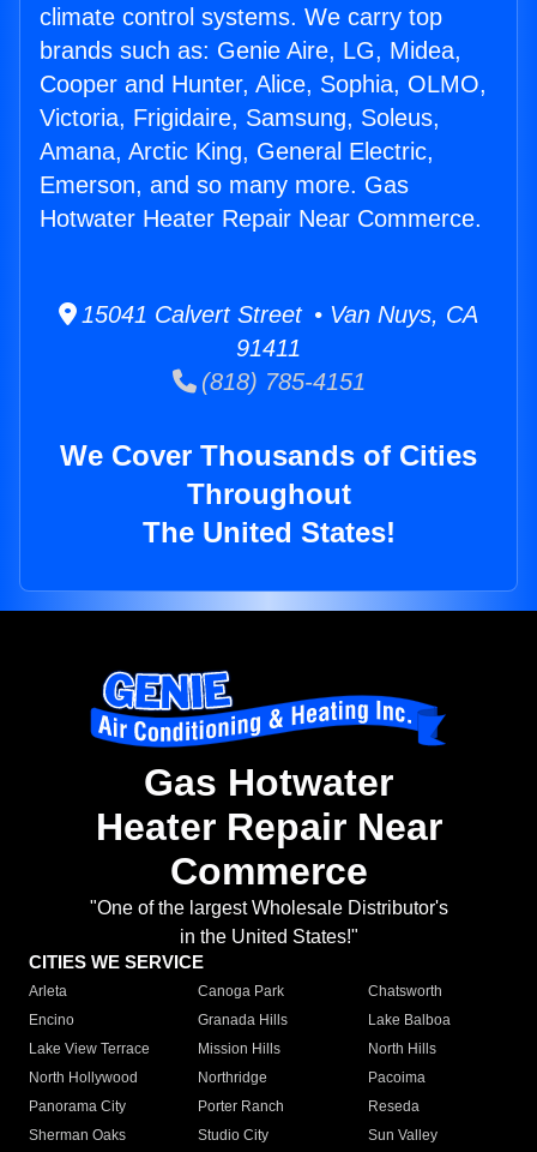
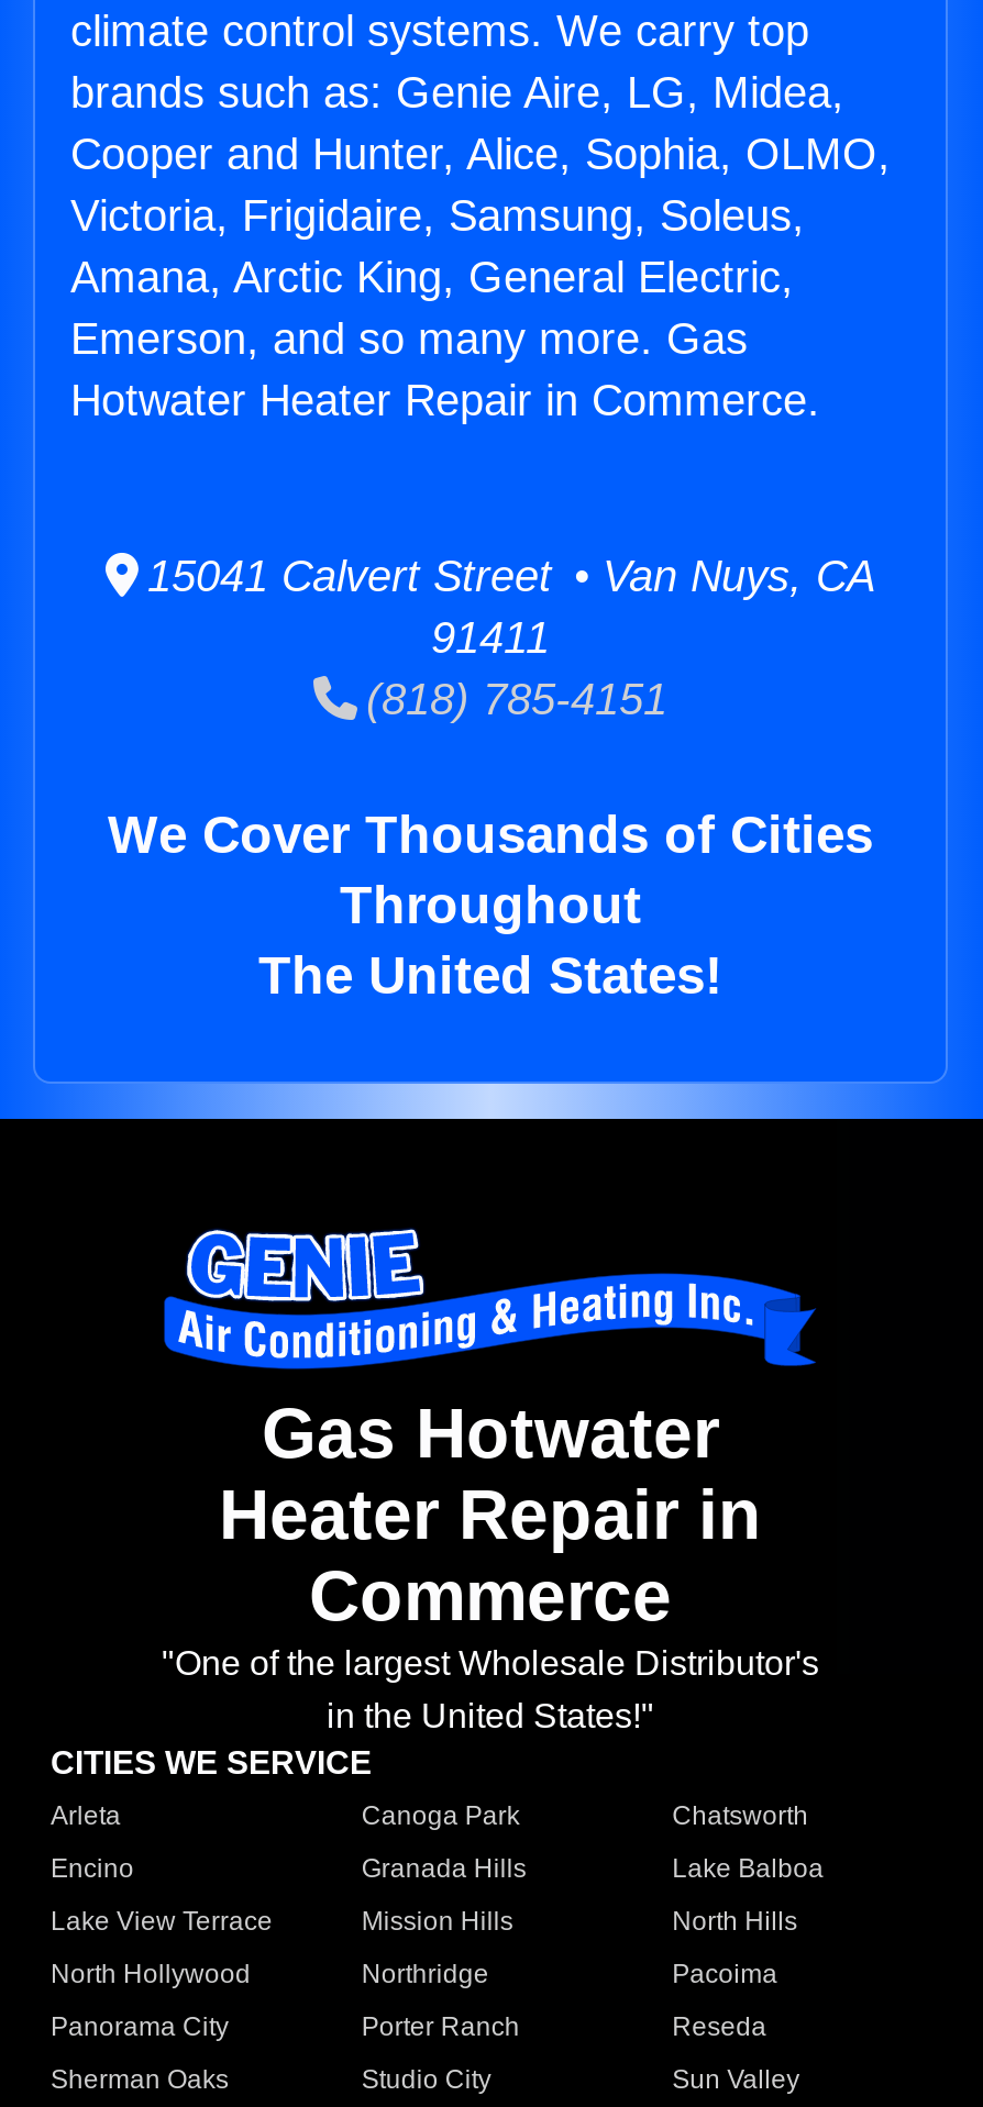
- Hotwater Heater Repair Near Commerce.
+ Hotwater Heater Repair in Commerce.

- Heater Repair Near
+ Heater Repair in
